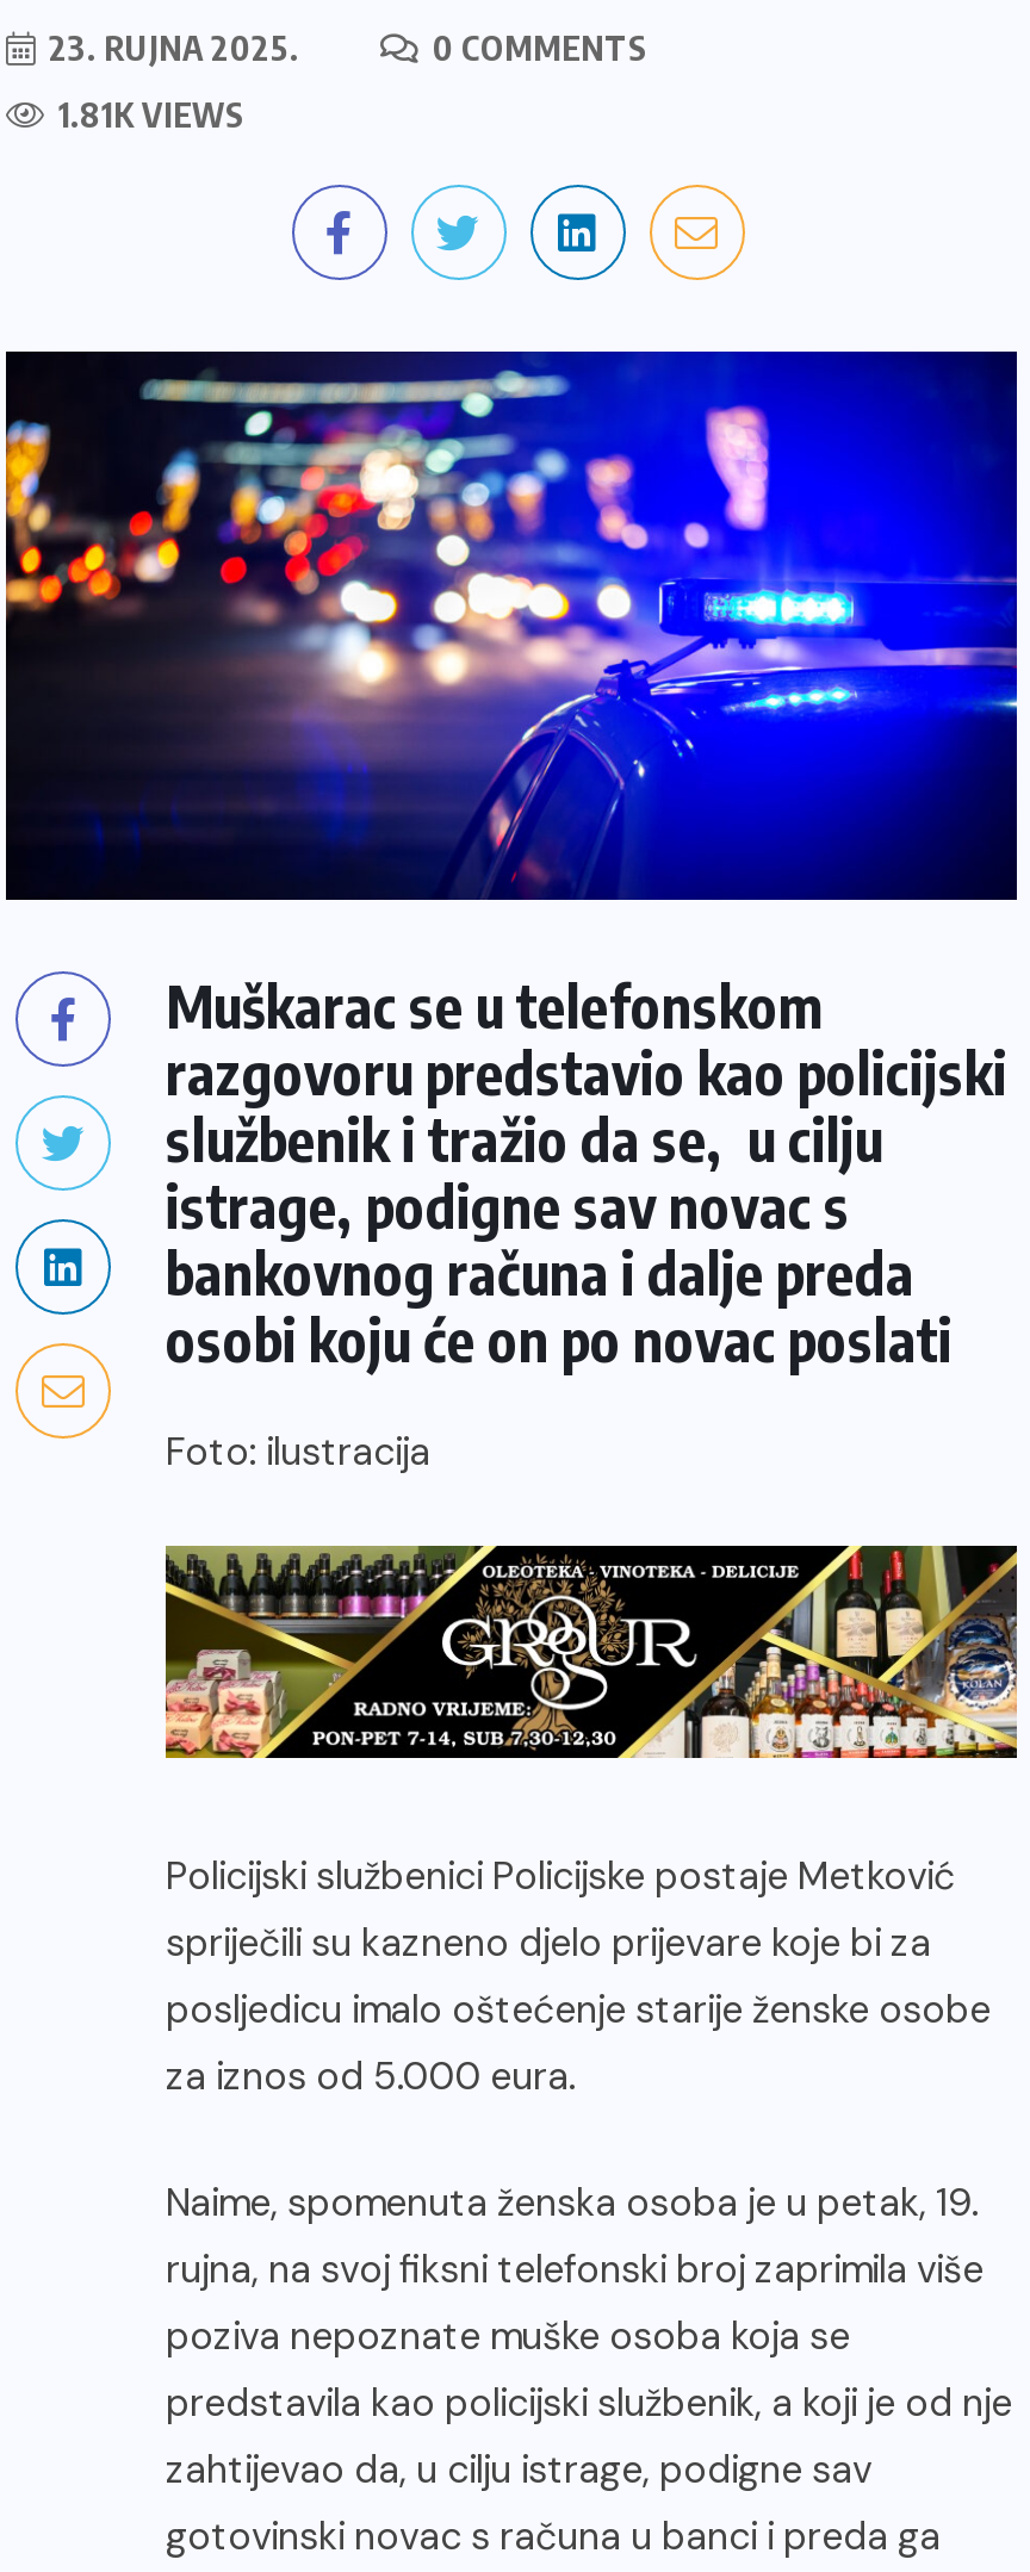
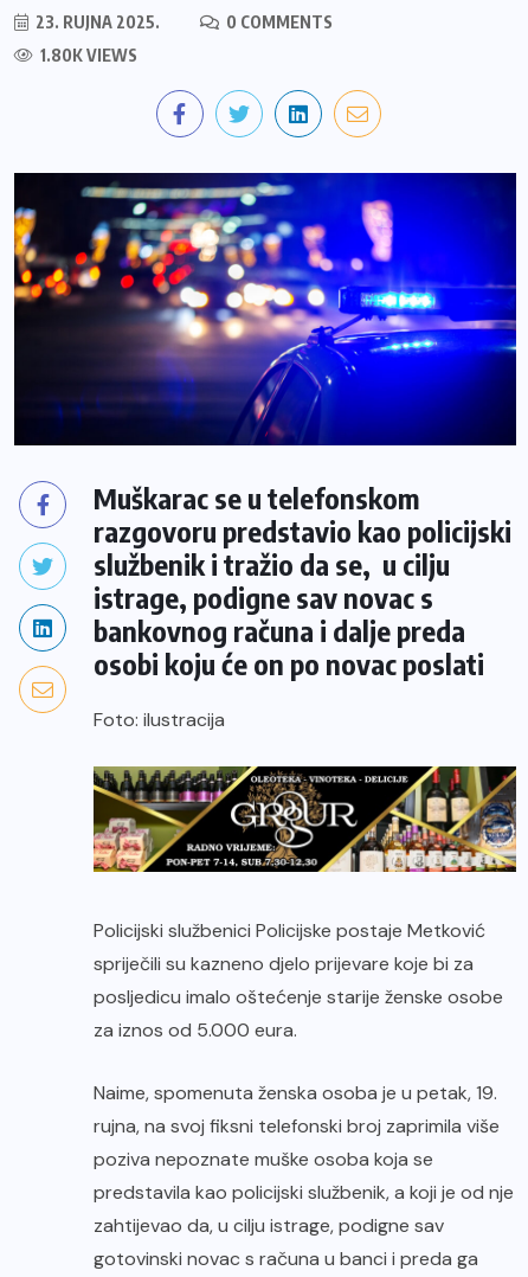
- 1.81K VIEWS
+ 1.80K VIEWS
